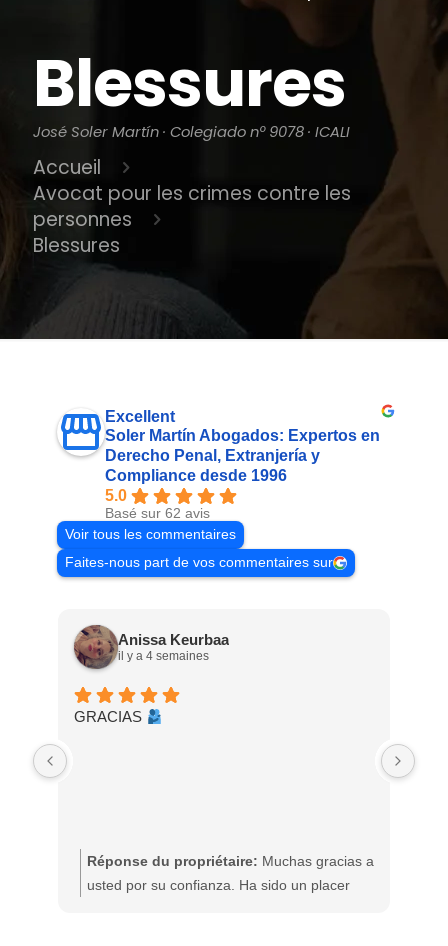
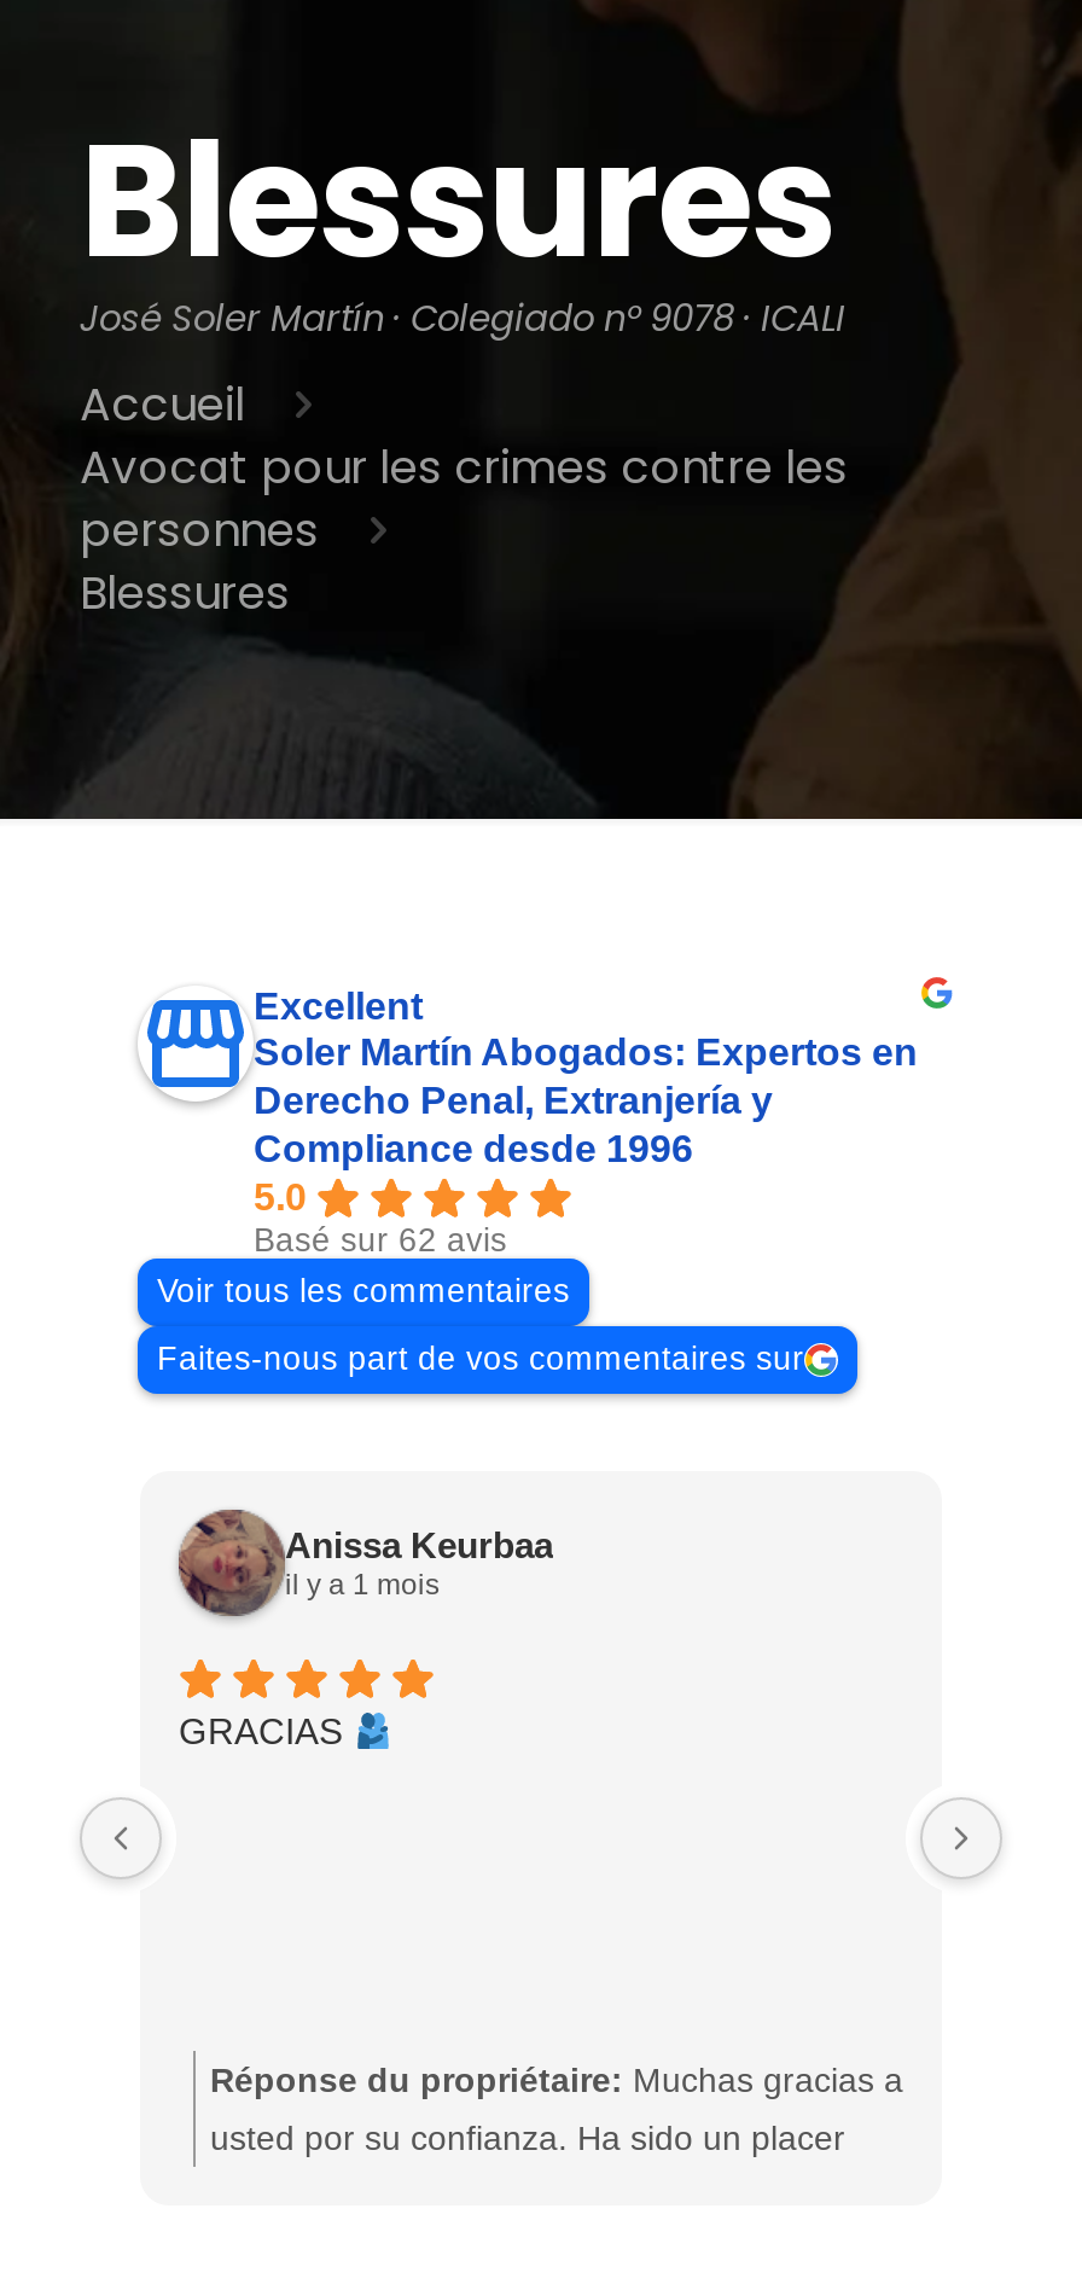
- il y a 4 semaines
+ il y a 1 mois
